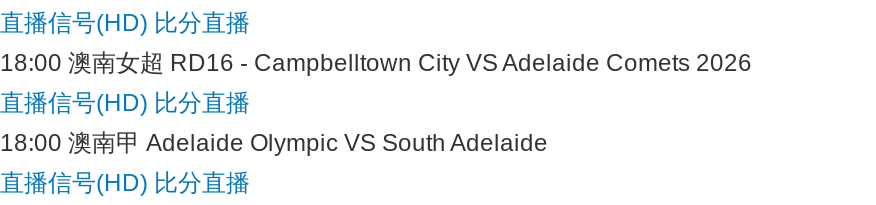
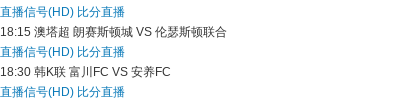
- 18:00 澳南女超RD16 - Campbelltown City VS Adelaide Comets 2026
+ 18:15 澳塔超朗赛斯顿城 VS 伦瑟斯顿联合

- 18:00 澳南甲Adelaide Olympic VS South Adelaide
+ 18:30 韩K联富川FC VS 安养FC
